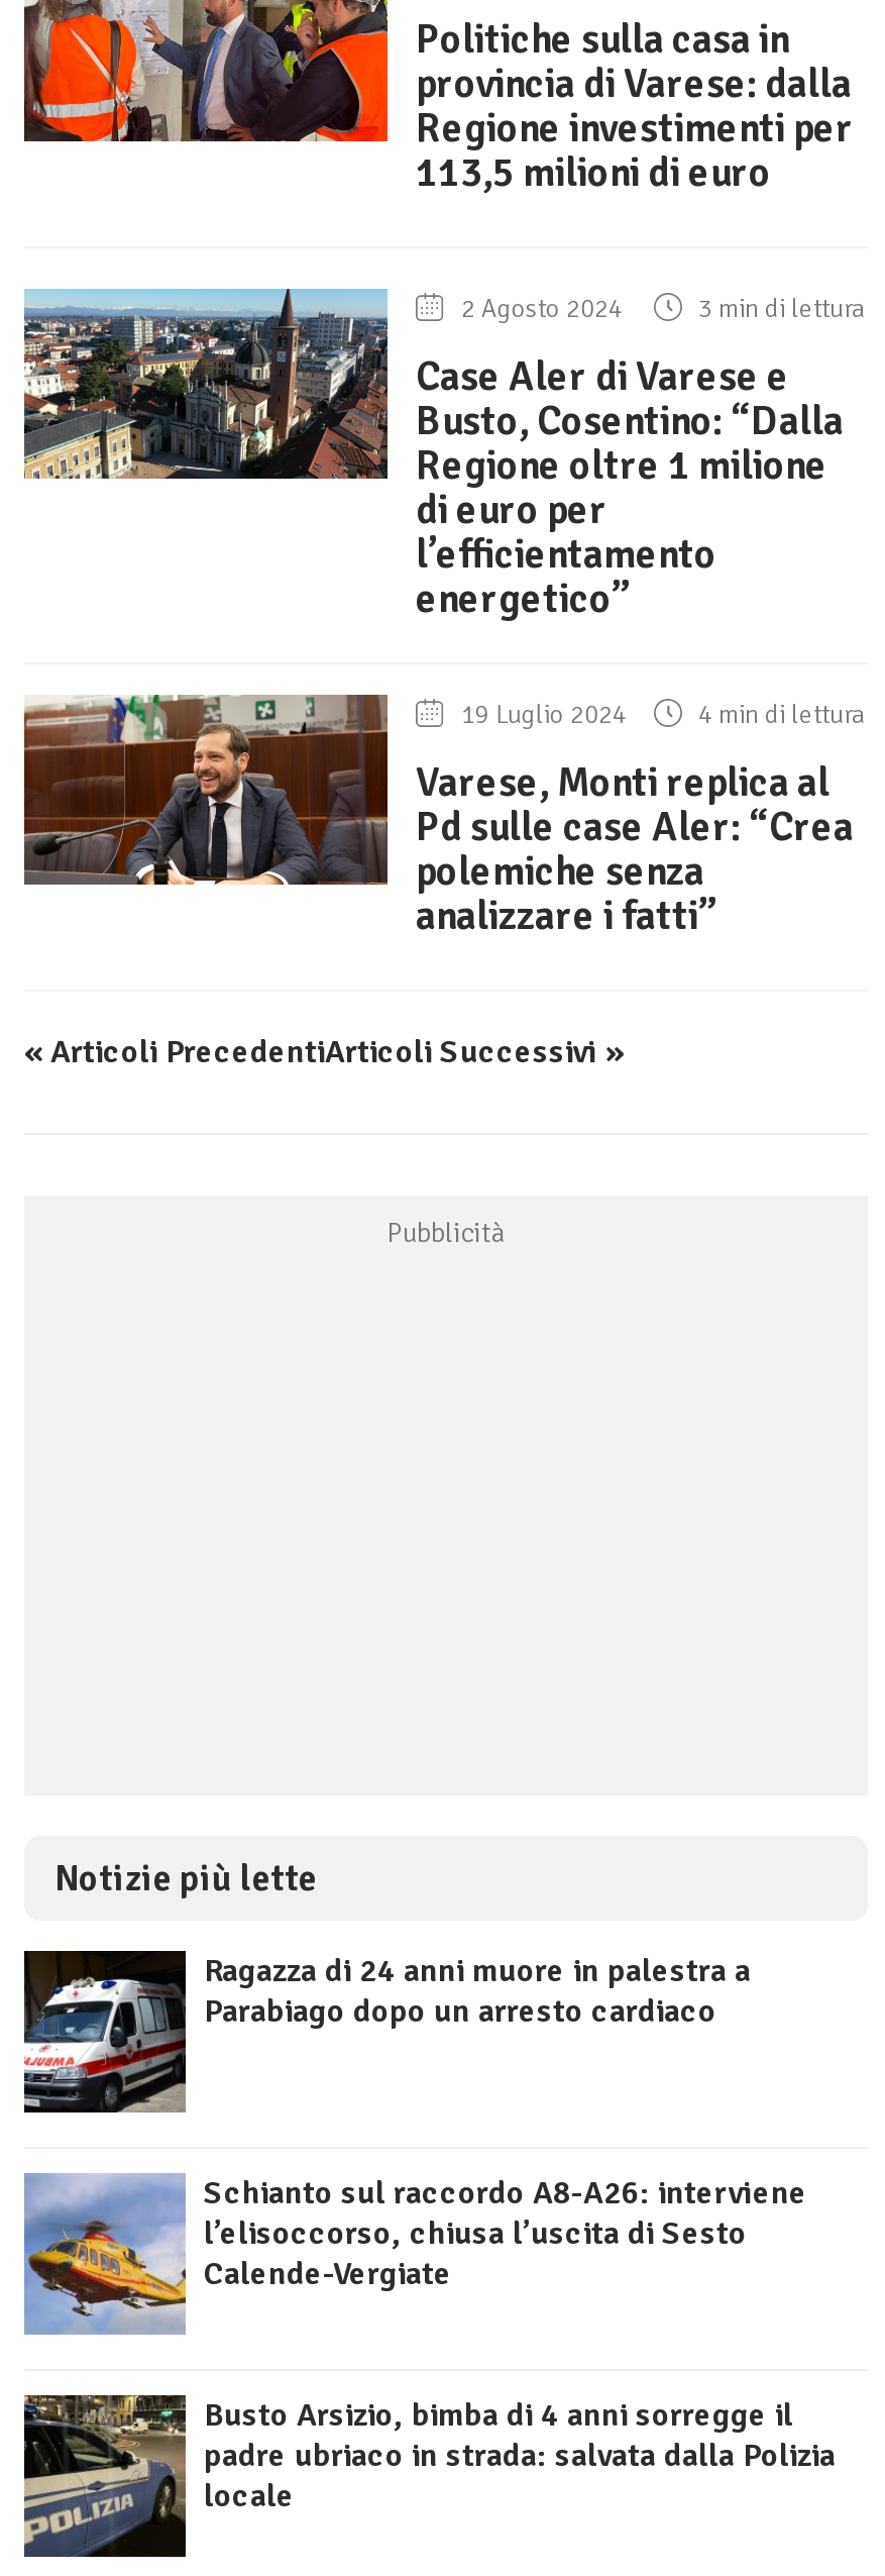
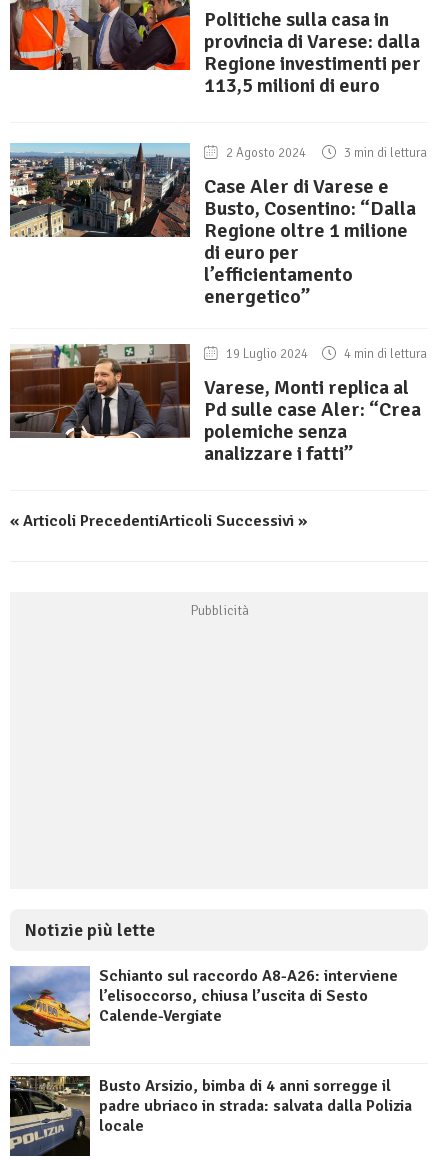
- [image]
- Ragazza di 24 anni muore in palestra a
- Parabiago dopo un arresto cardiaco
